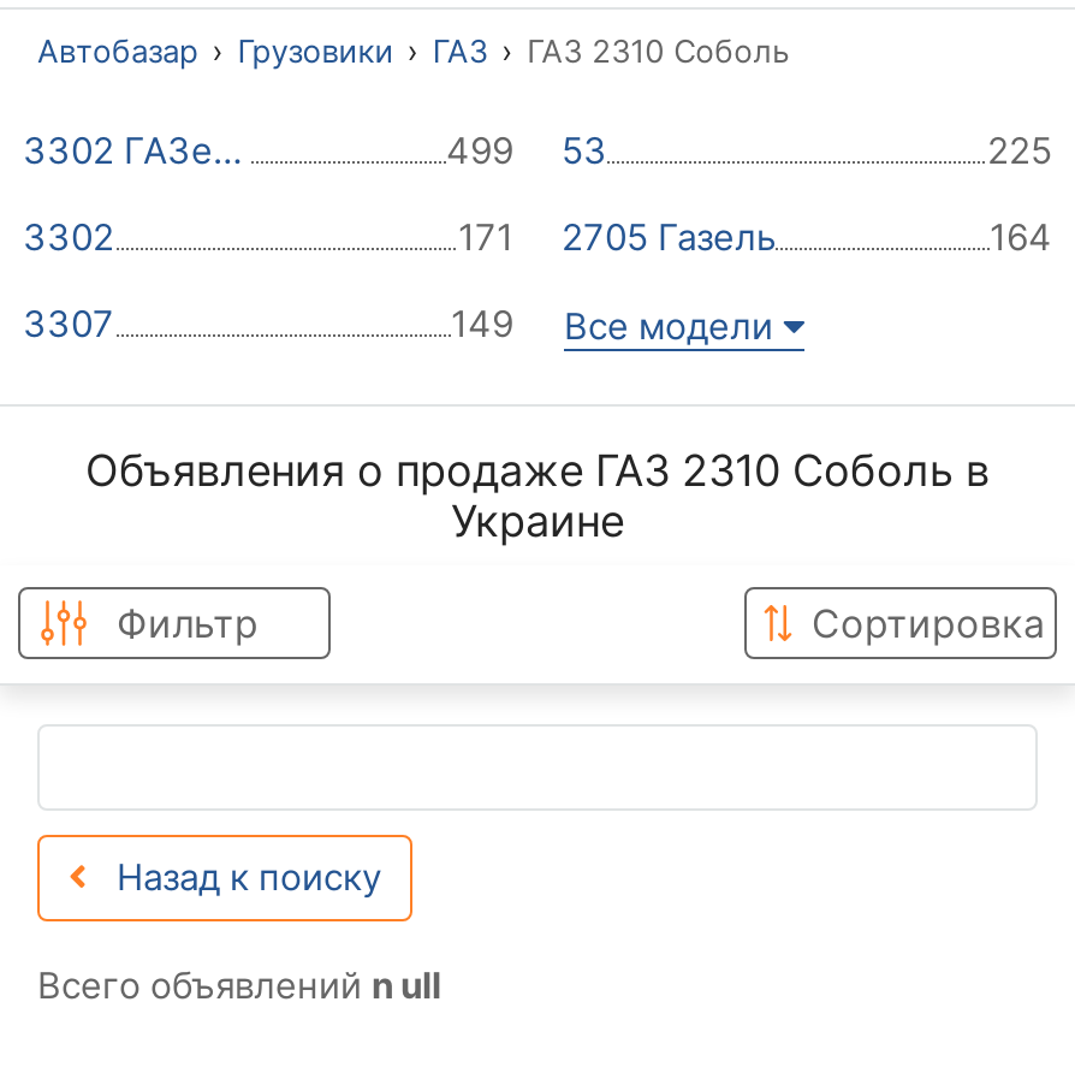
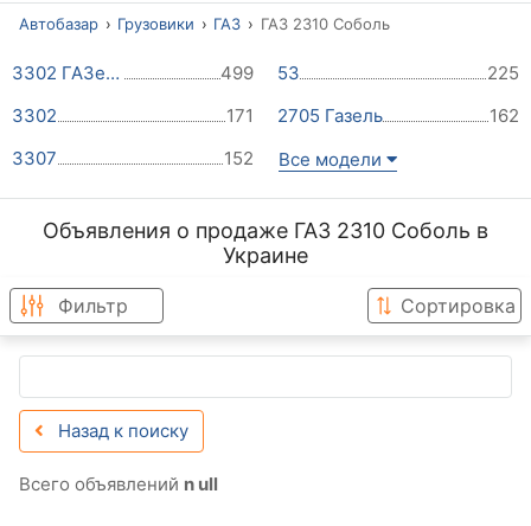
- 164
+ 162

- 149 Все модели
+ 152 Все модели
